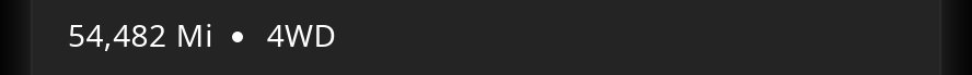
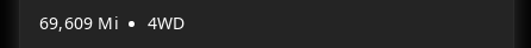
- 54,482 Mi 4WD
+ 69,609 Mi 4WD
